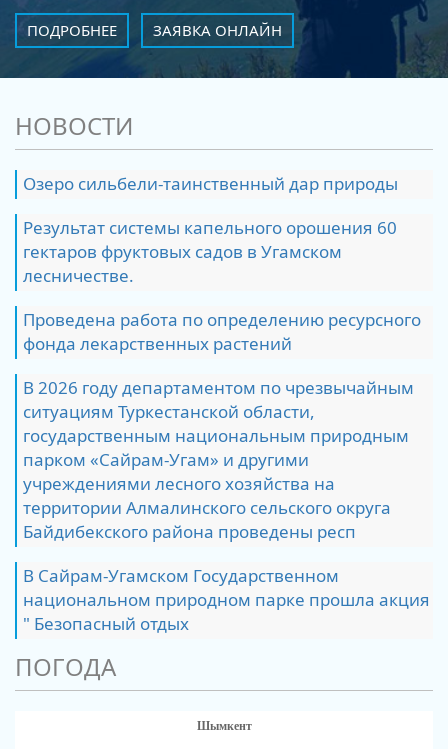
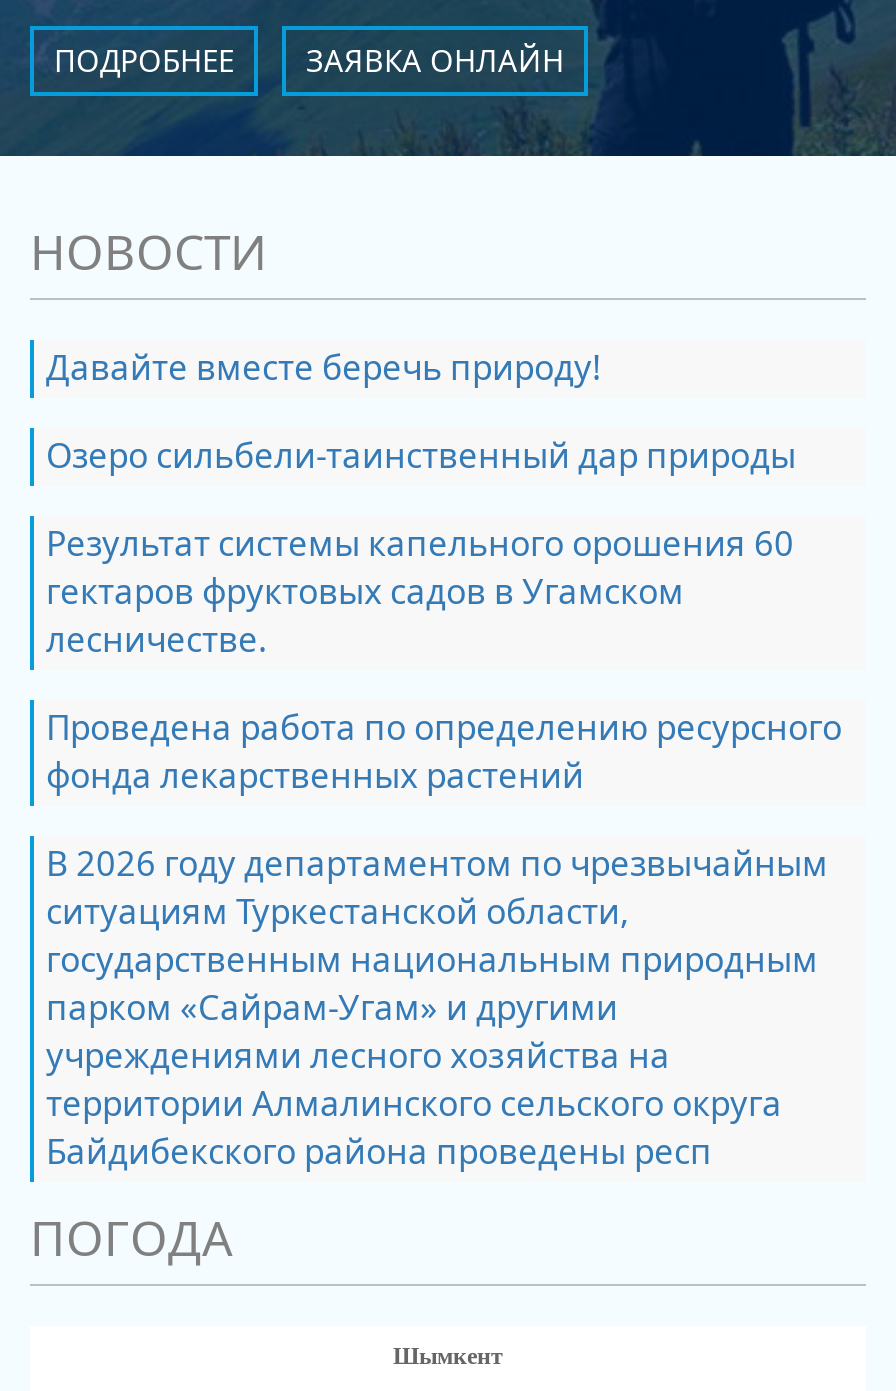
+ Давайте вместе беречь природу!

moved down: Результат системы капельного орошения 60 | гектаров фруктовых садов в Угамском | лесничестве. | ... | территории Алмалинского сельского округа | Байдибекского района проведены респ

- В Сайрам-Угамском Государственном
- национальном природном парке прошла акция
- " Безопасный отдых
